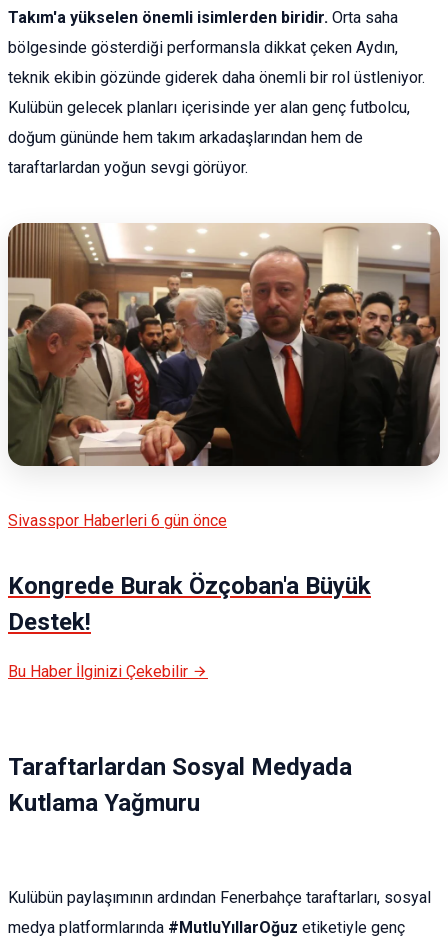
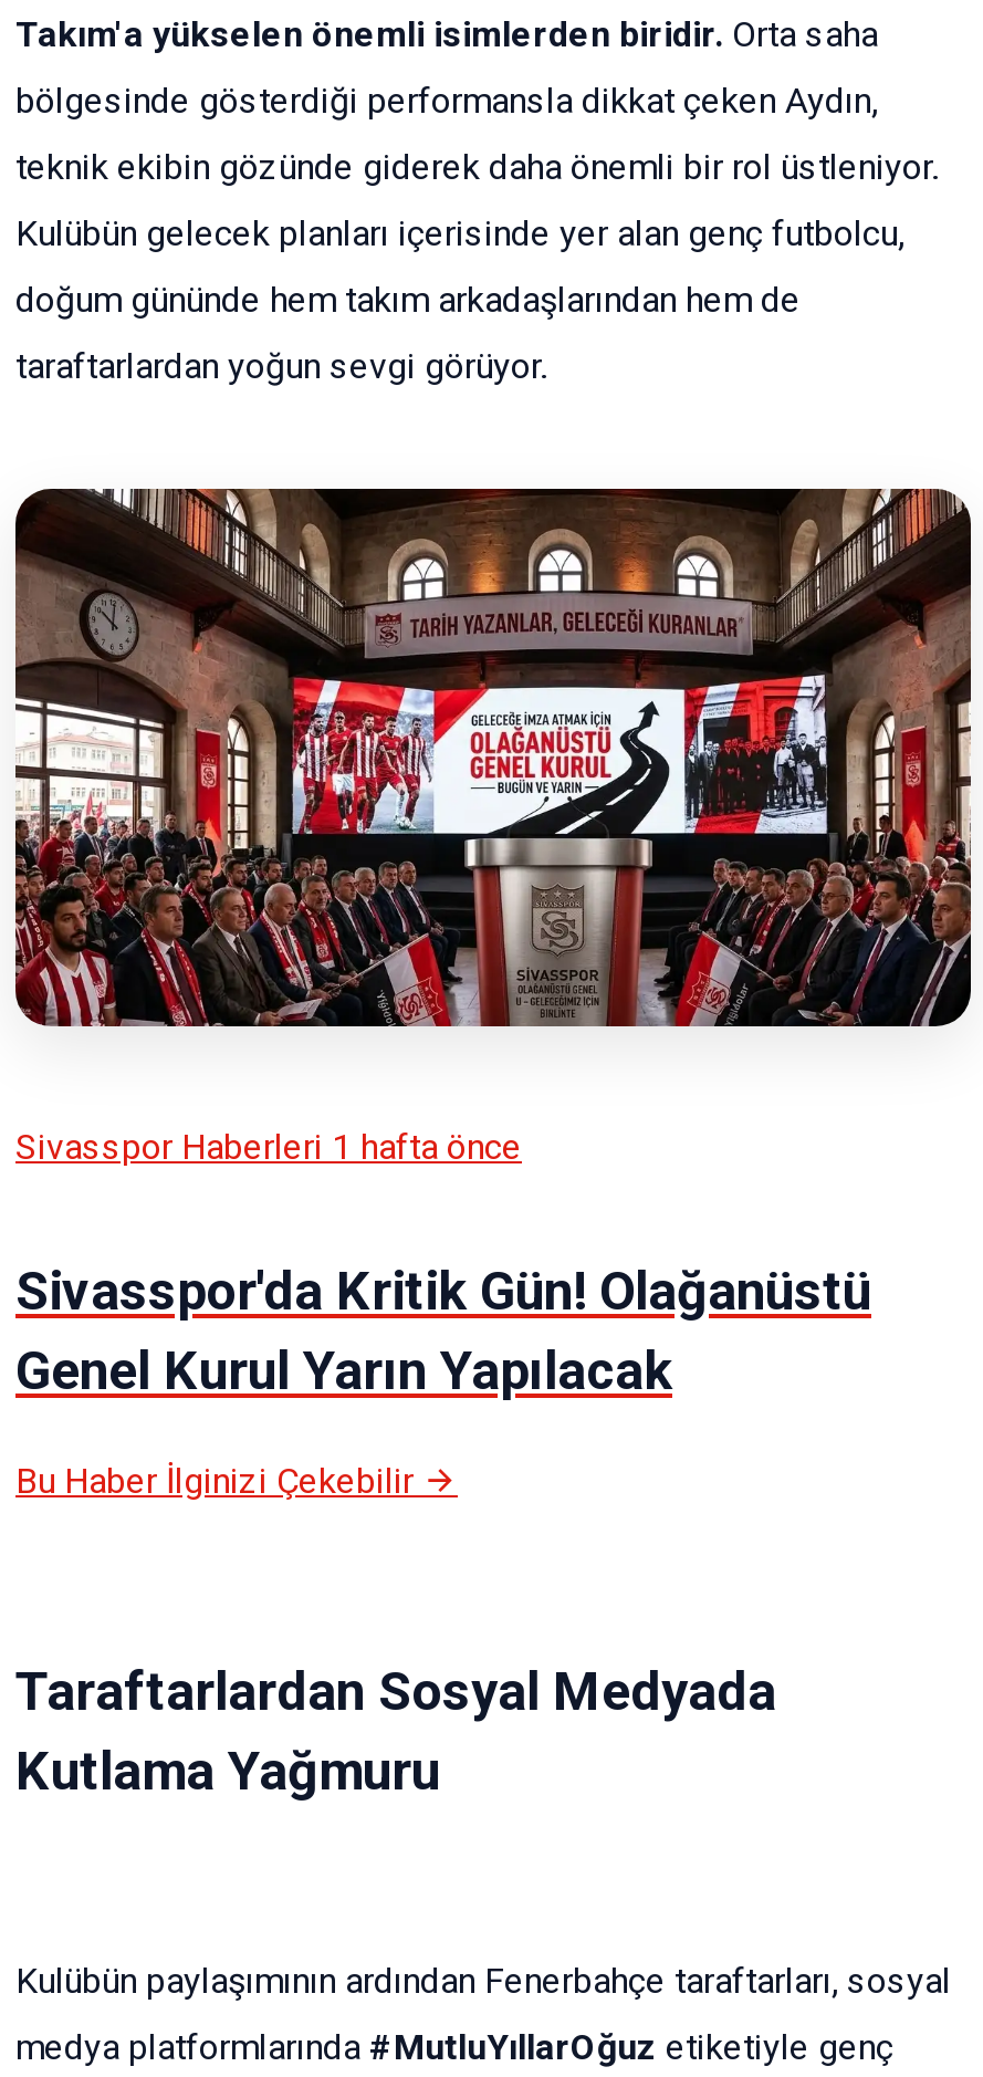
- [image]
+ [image]

- Sivasspor Haberleri 6 gün önce
+ Sivasspor Haberleri 1 hafta önce

- Kongrede Burak Özçoban'a Büyük
- Destek!
+ Sivasspor'da Kritik Gün! Olağanüstü
+ Genel Kurul Yarın Yapılacak
